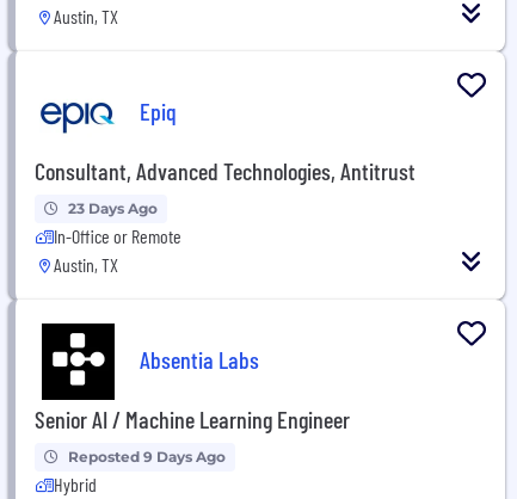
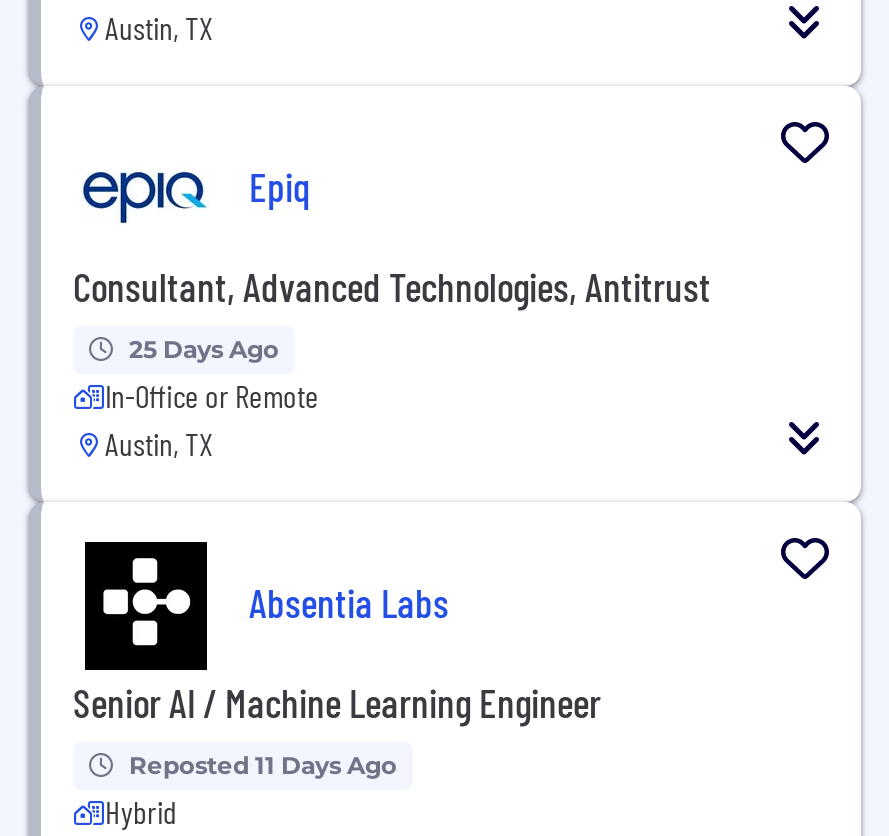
- 23 Days Ago
+ 25 Days Ago

- Reposted 9 Days Ago
+ Reposted 11 Days Ago
